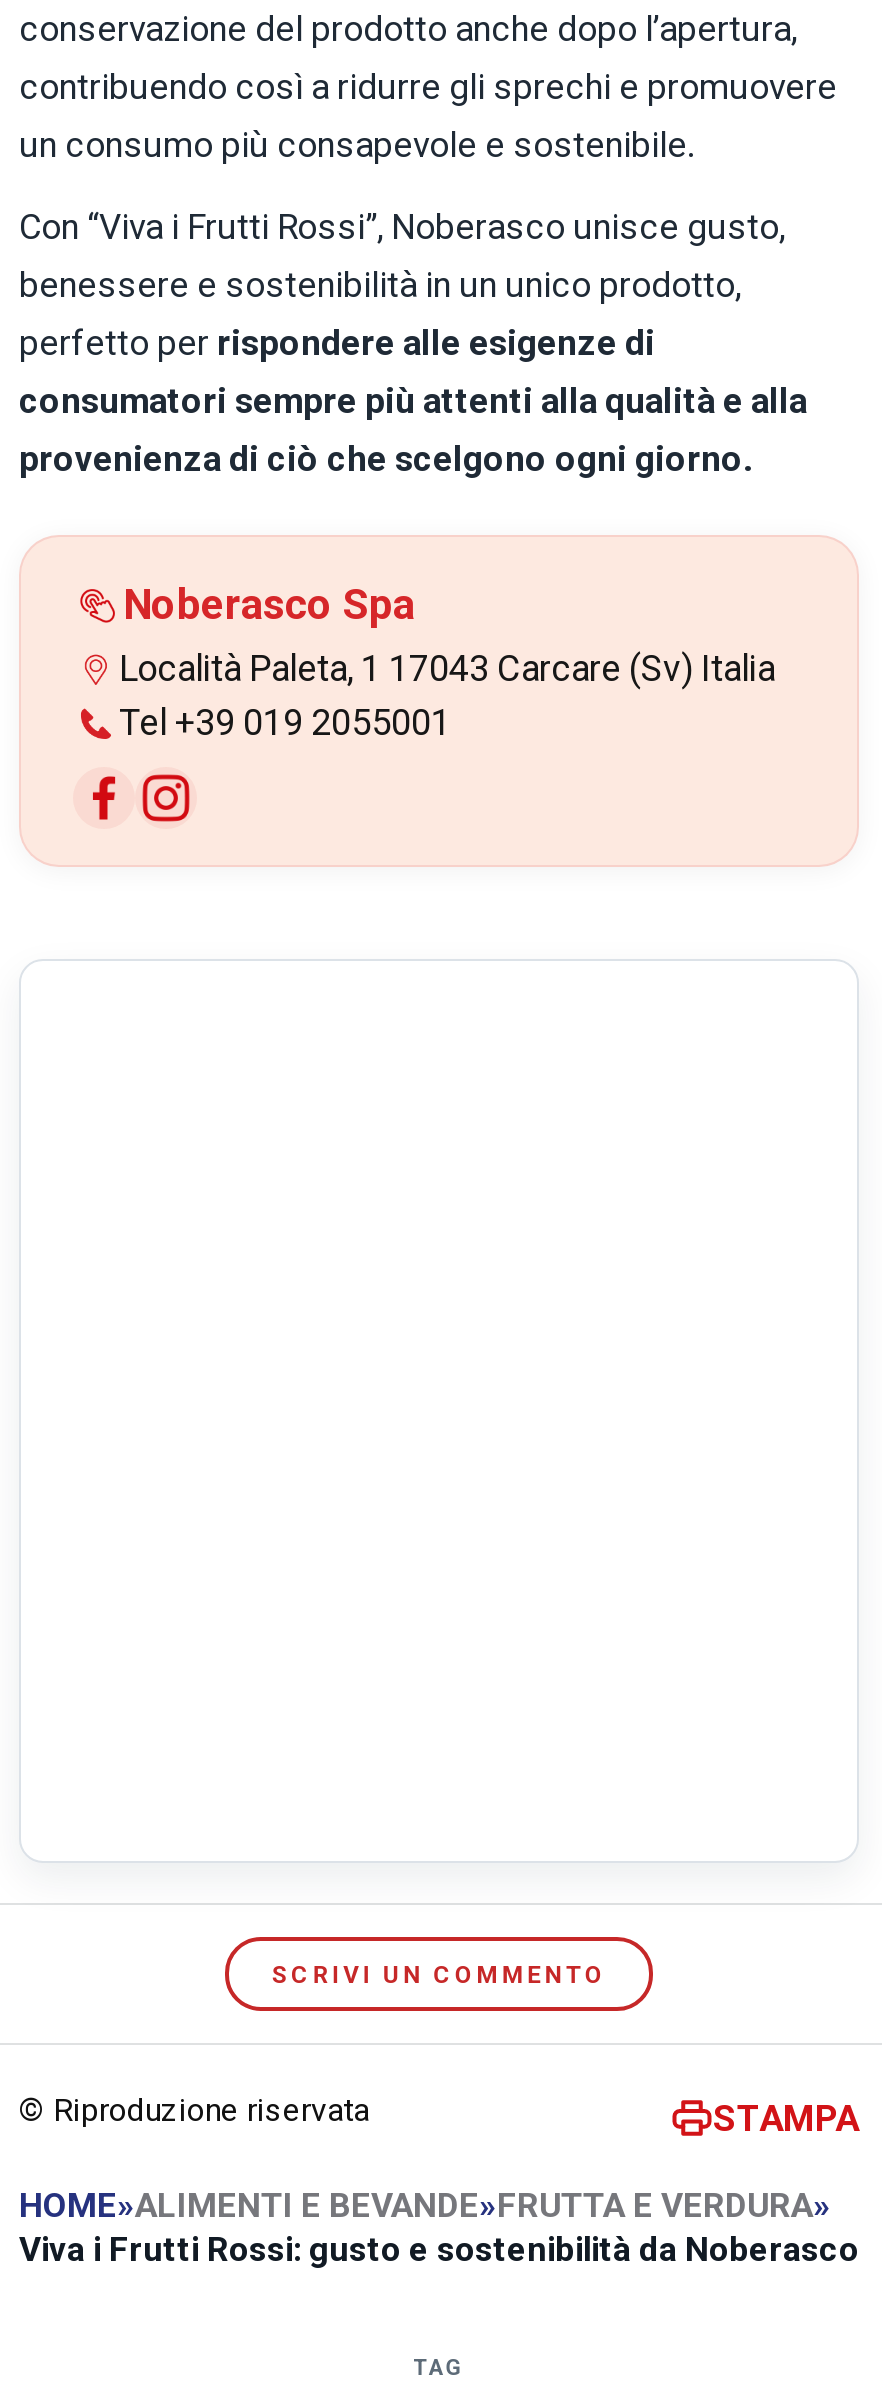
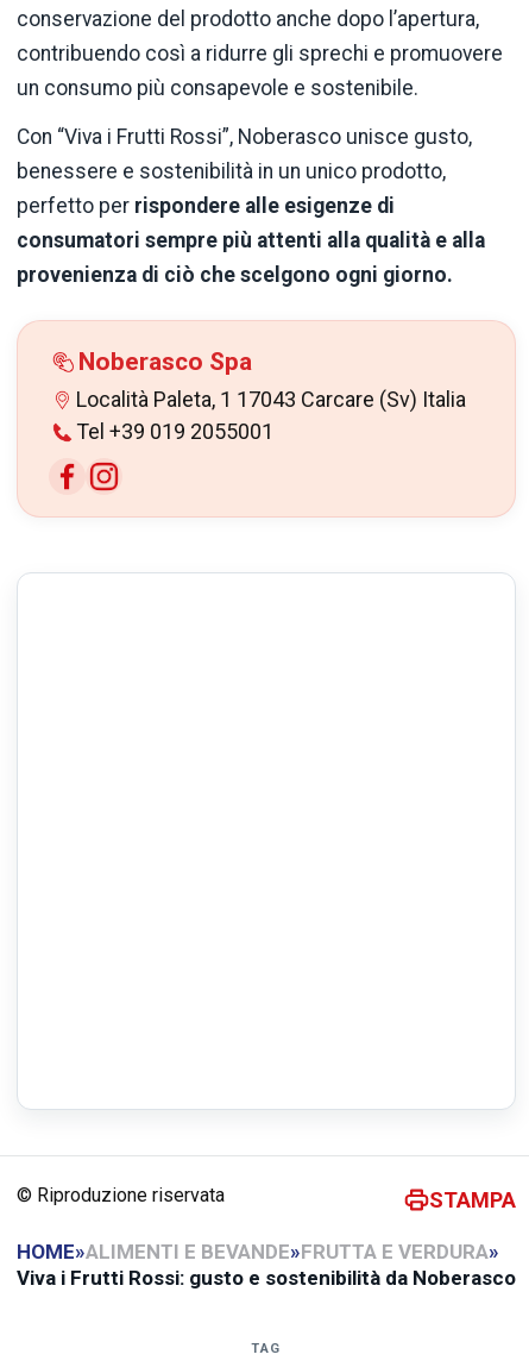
- SCRIVI UN COMMENTO
